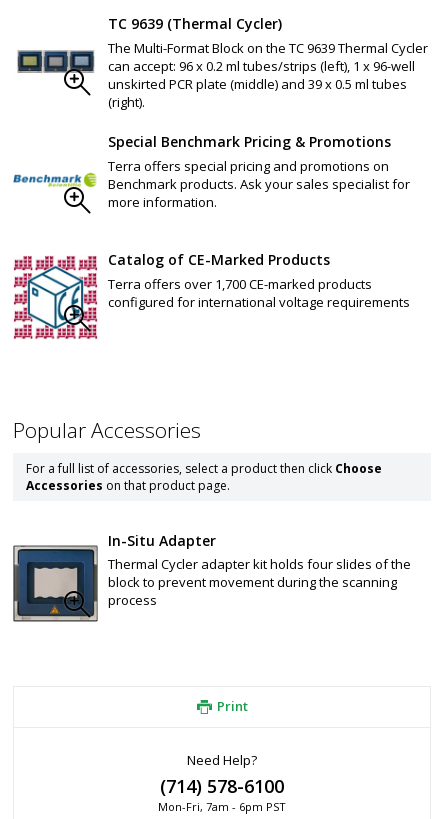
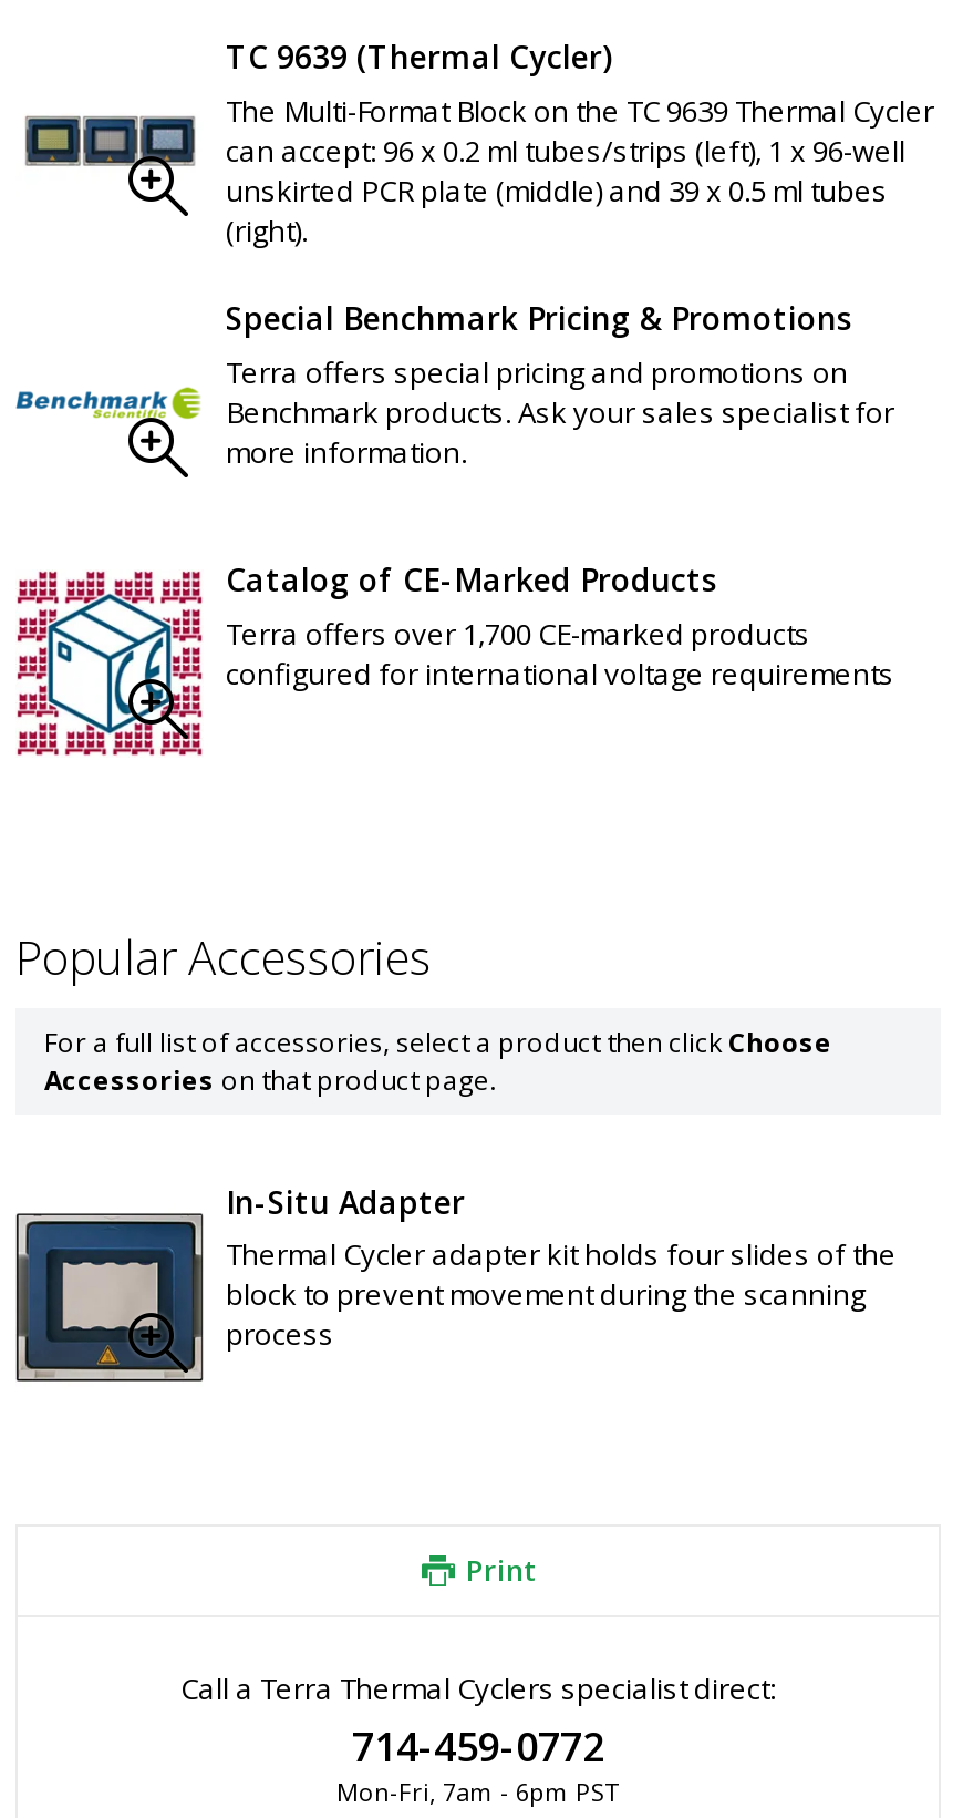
- Need Help?
- (714) 578-6100
+ Call a Terra Thermal Cyclers specialist direct:
+ 714-459-0772
